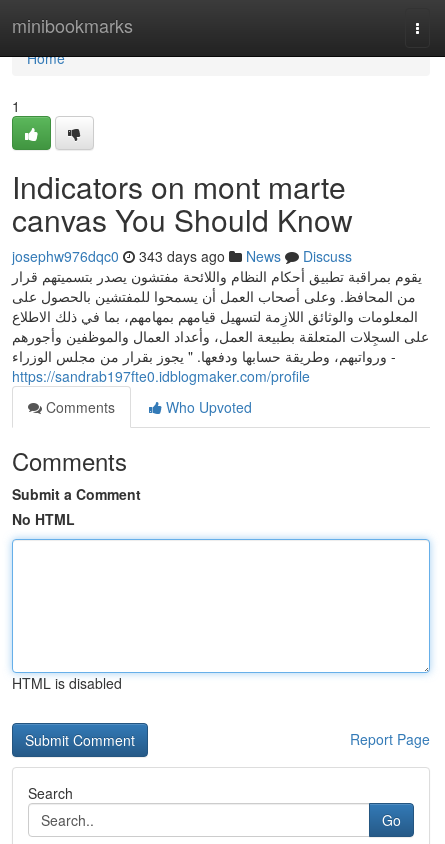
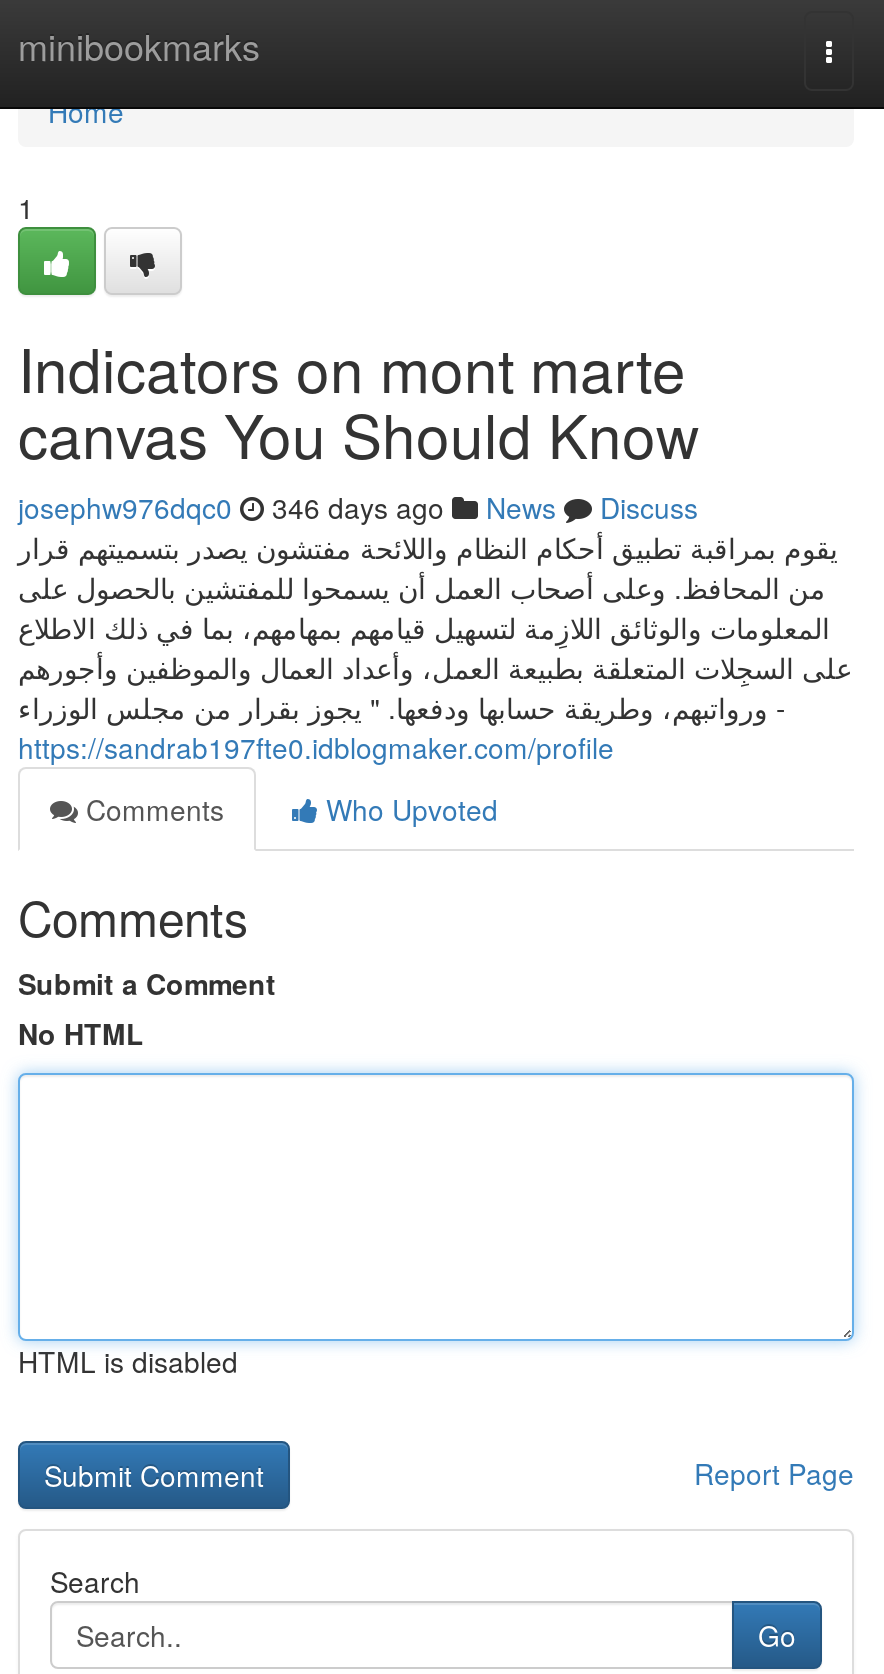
- josephw976dqc0 343 days ago News Discuss
+ josephw976dqc0 346 days ago News Discuss
